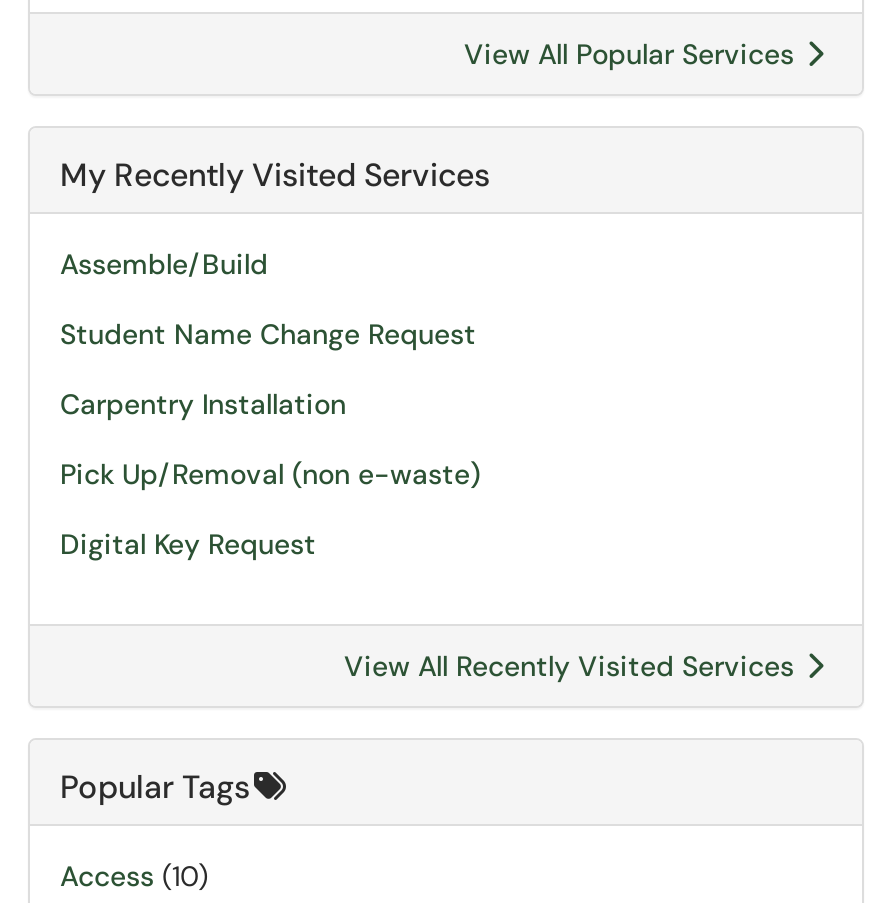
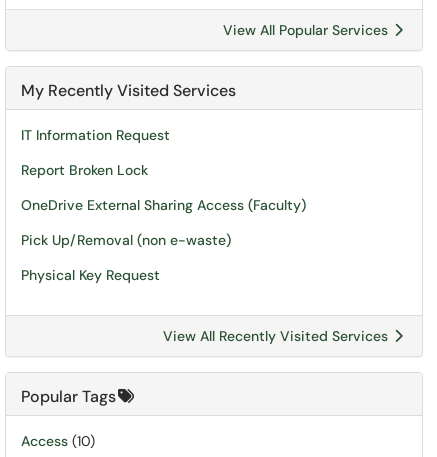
- Assemble/Build
+ IT Information Request

- Student Name Change Request
+ Report Broken Lock

- Carpentry Installation
+ OneDrive External Sharing Access (Faculty)

- Digital Key Request
+ Physical Key Request
